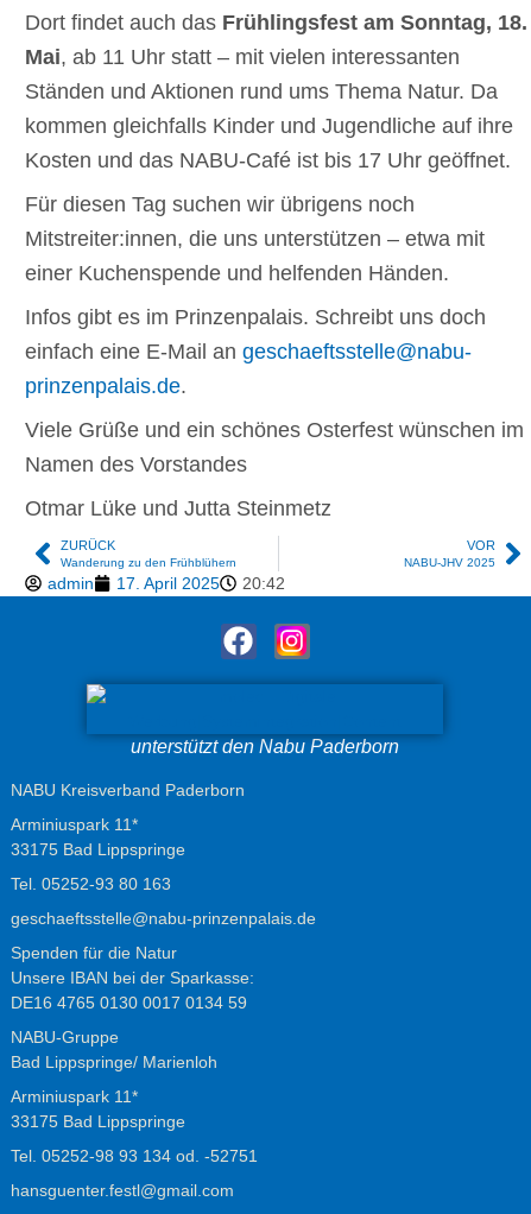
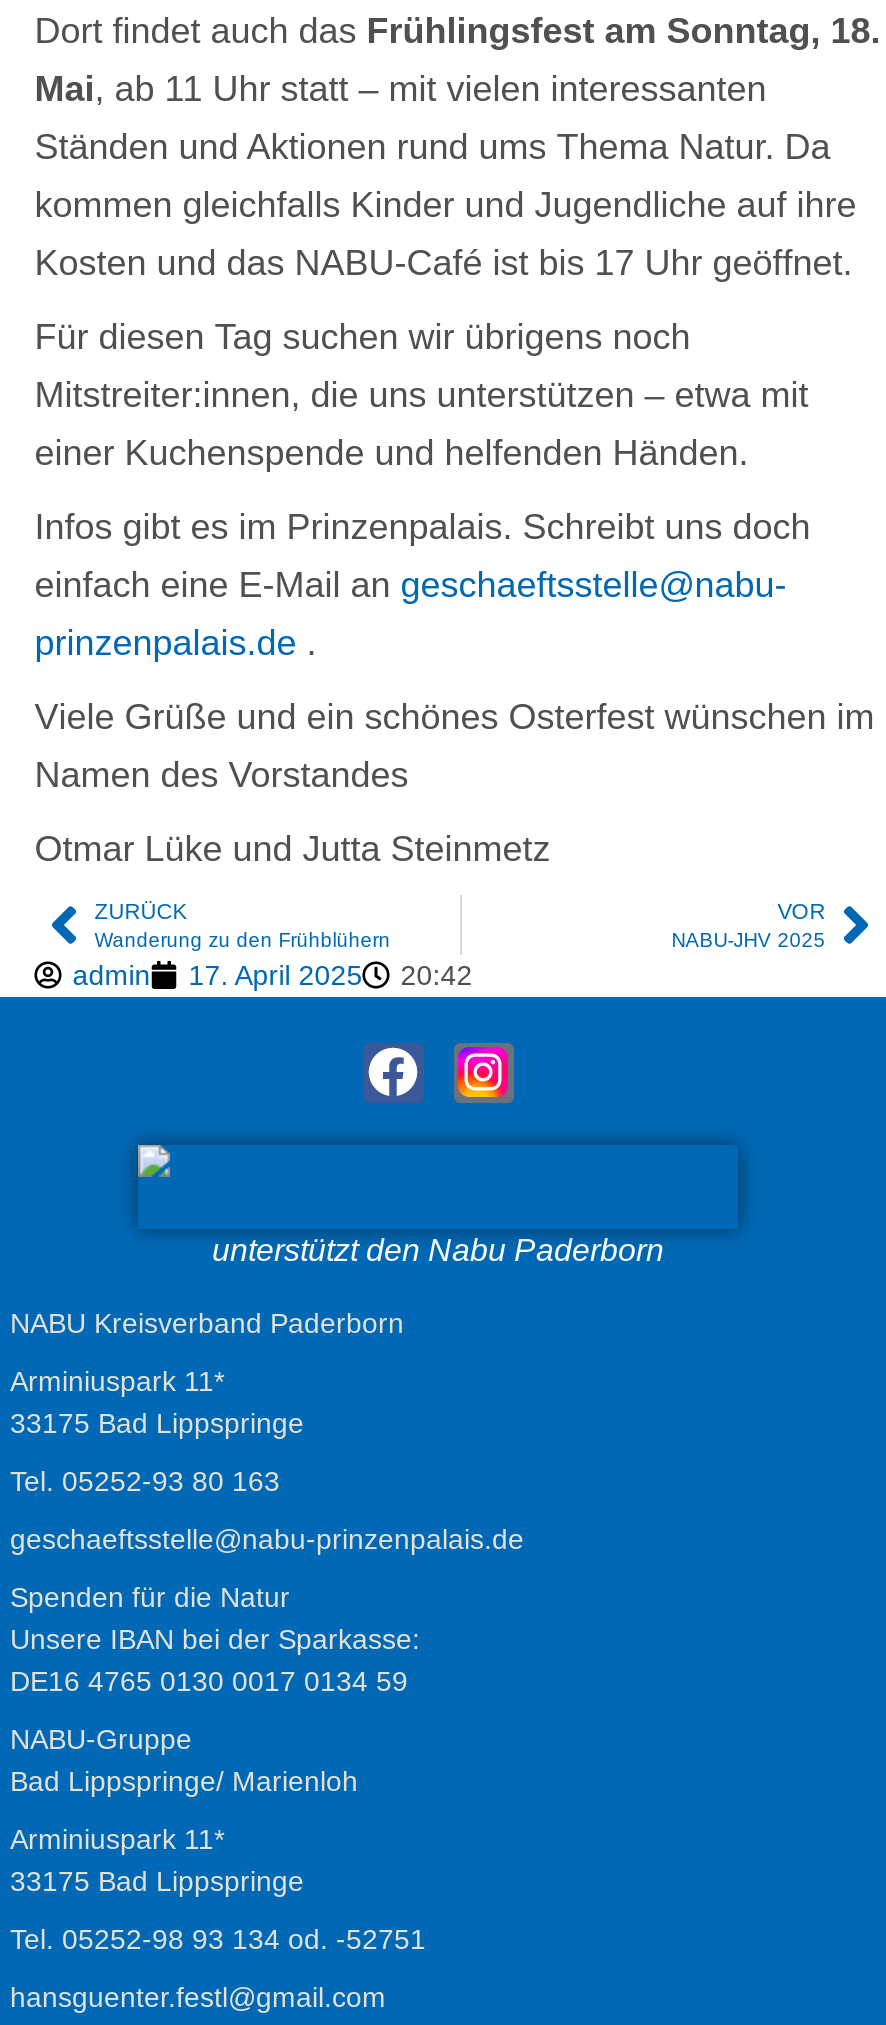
- prinzenpalais.de.
+ prinzenpalais.de .
